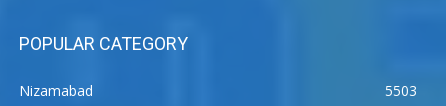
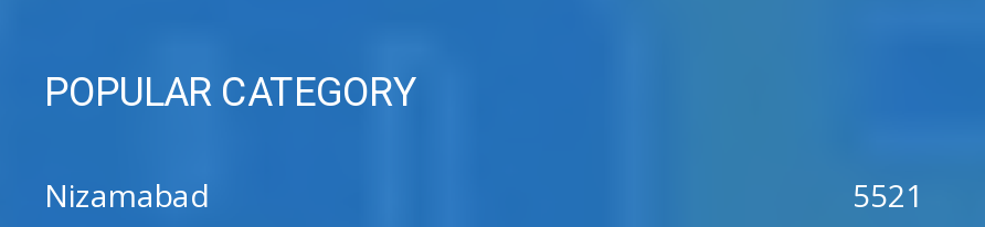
- 5503
+ 5521
